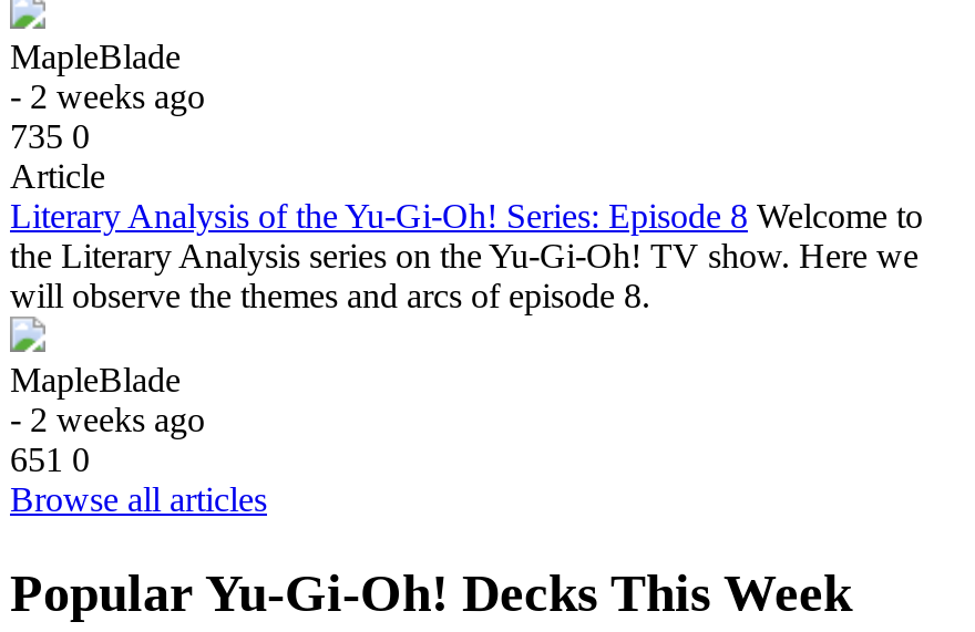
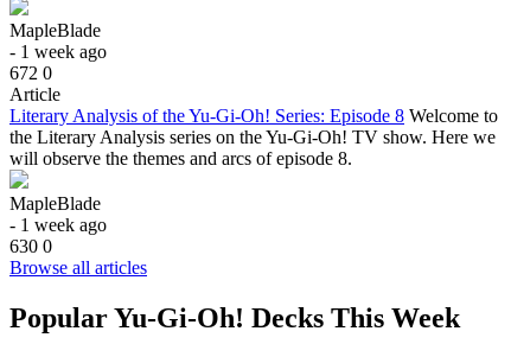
- - 2 weeks ago
+ - 1 week ago

- 735 0
+ 672 0

- - 2 weeks ago
+ - 1 week ago

- 651 0
+ 630 0
